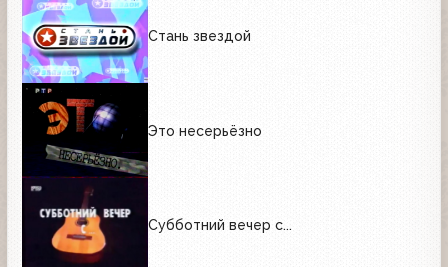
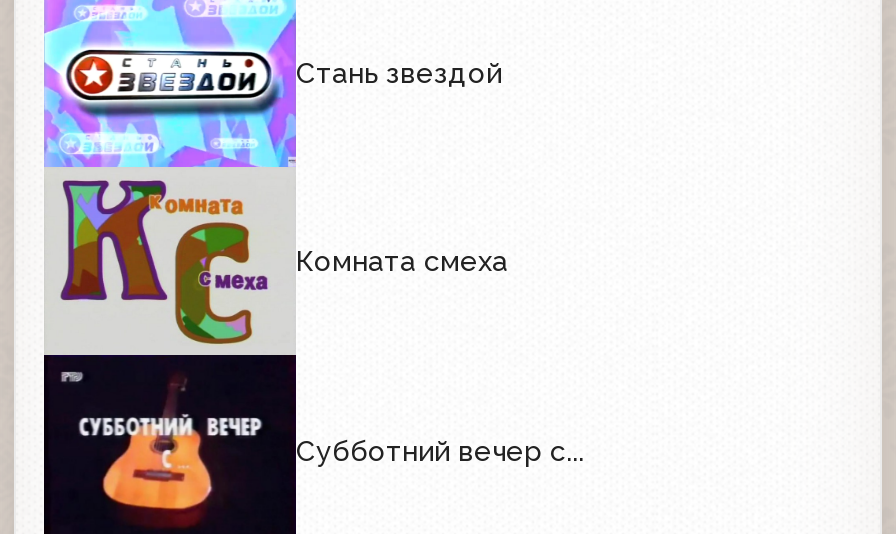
- [image]
- Это несерьёзно
+ [image]
+ Комната смеха
